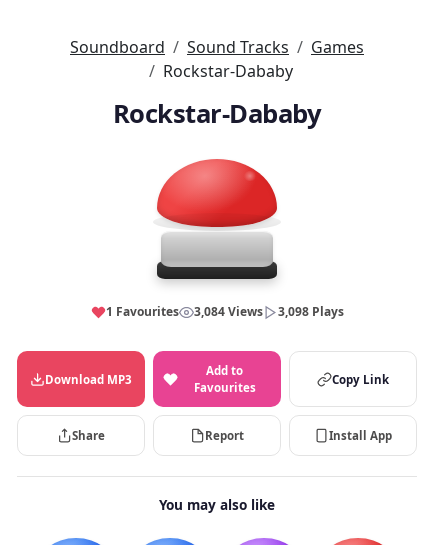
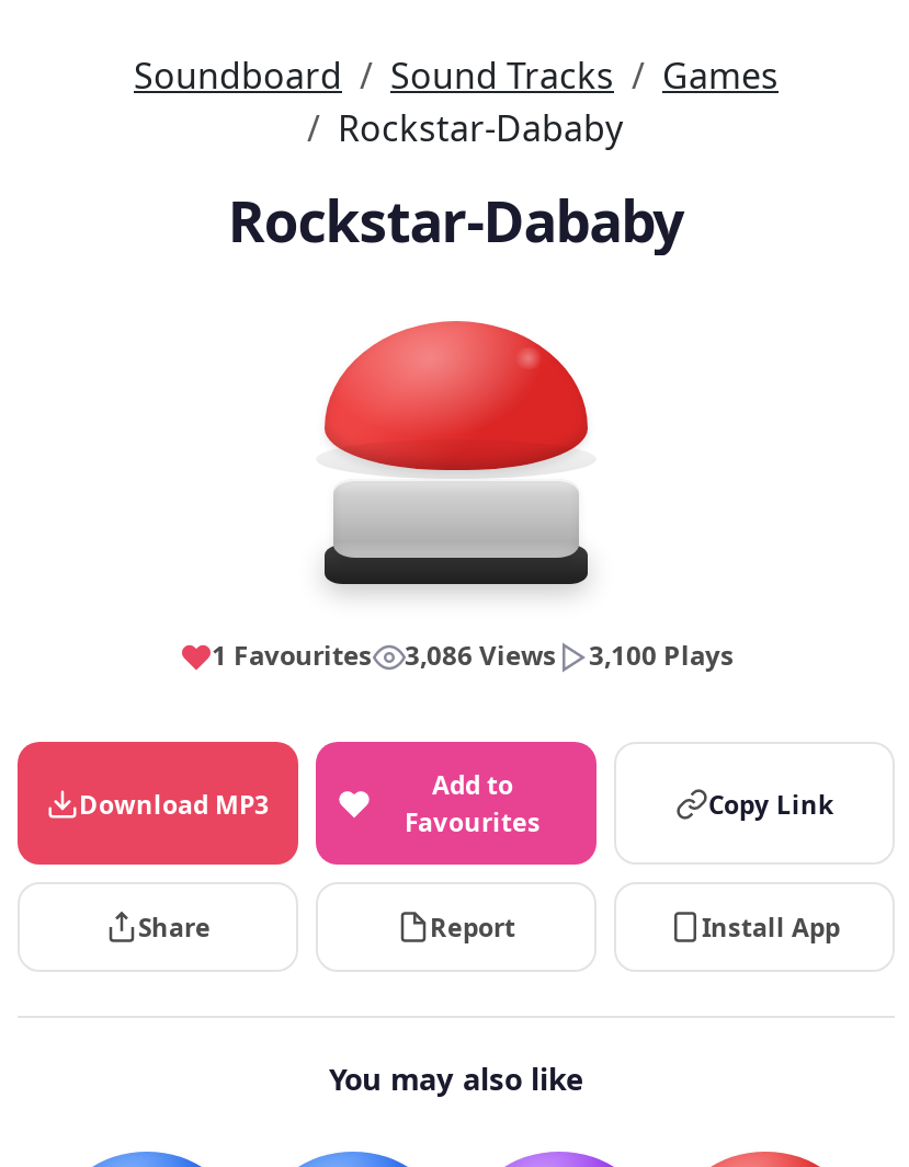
- 3,084 Views
+ 3,086 Views

- 3,098 Plays
+ 3,100 Plays
